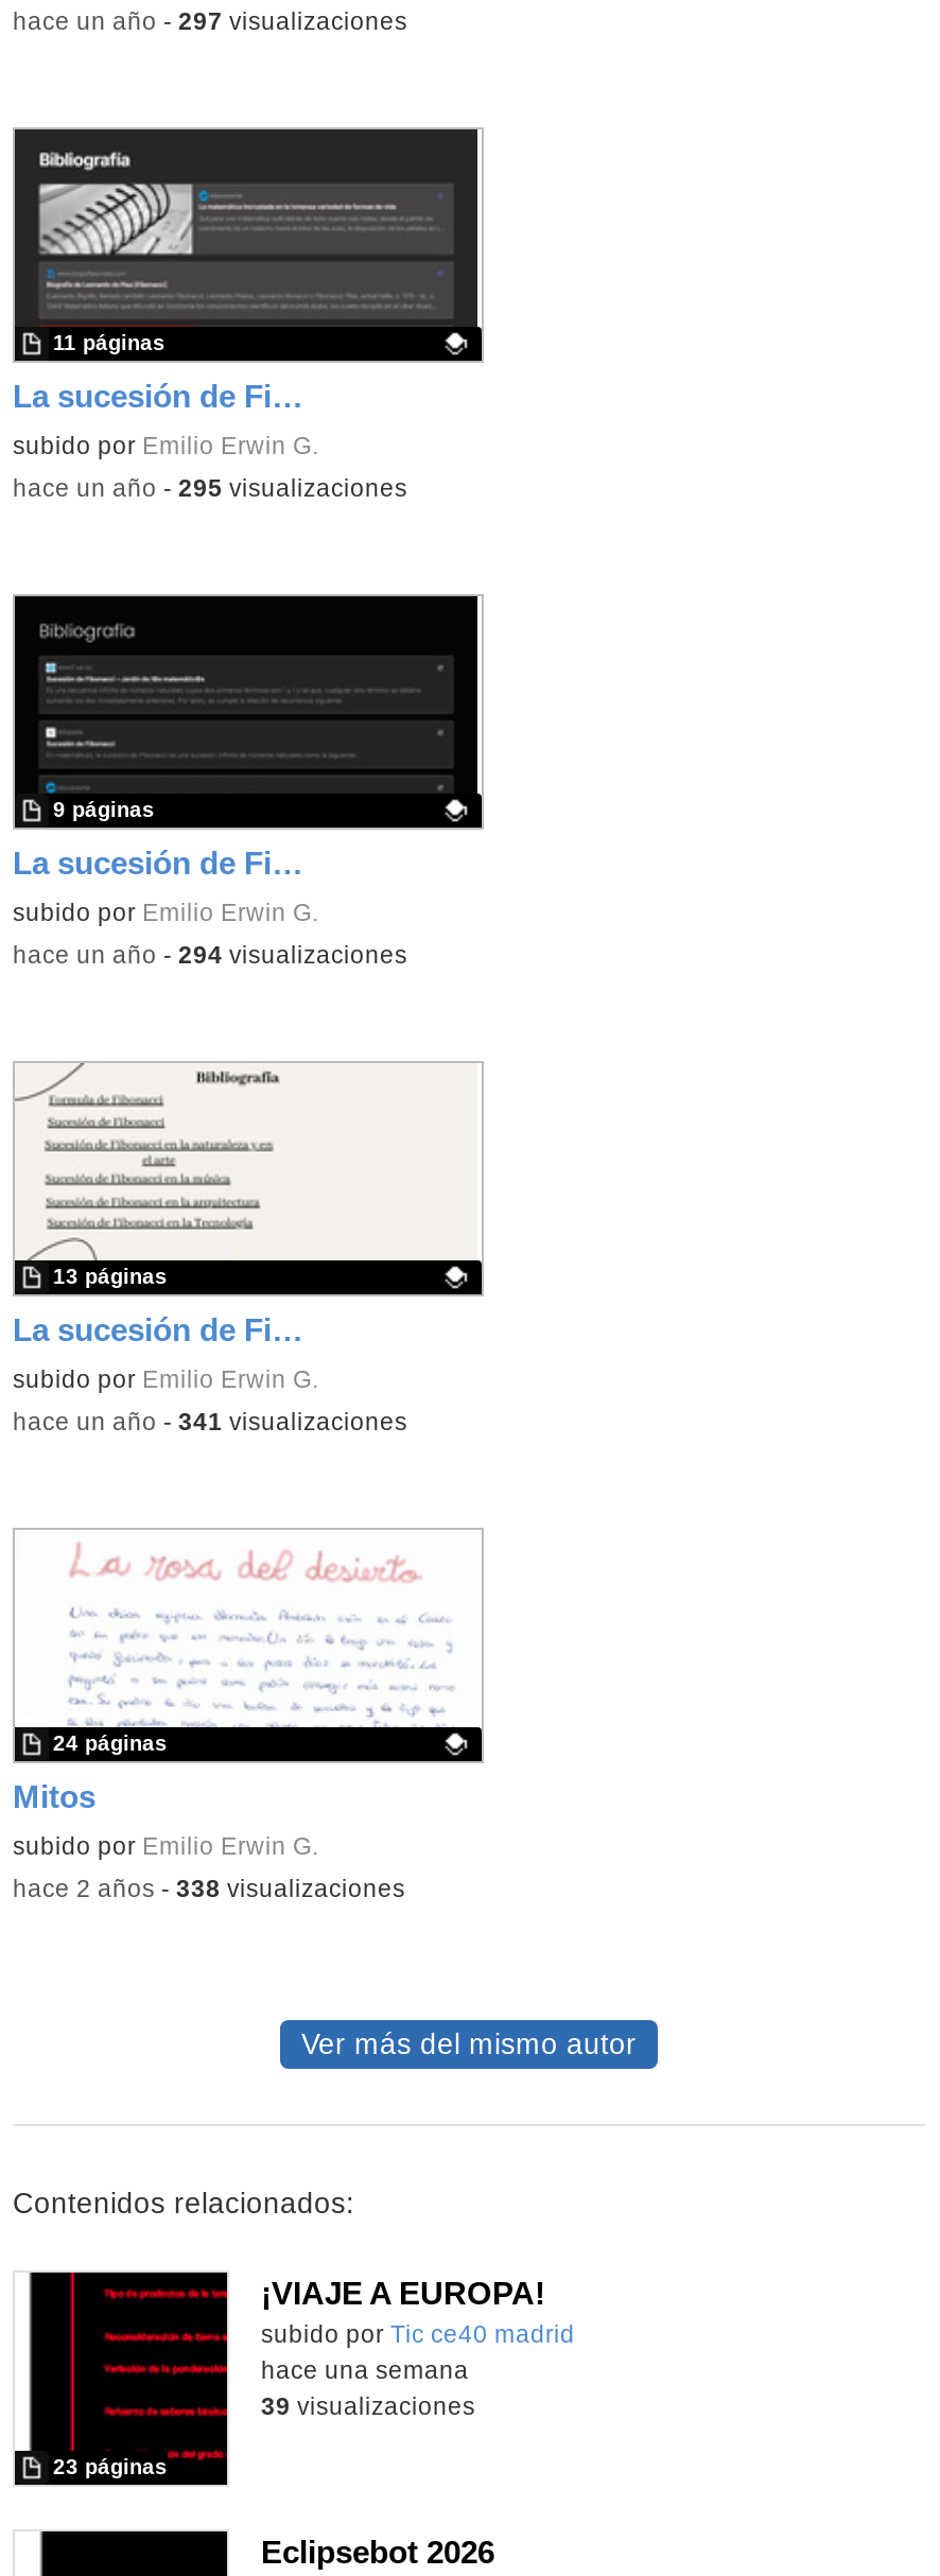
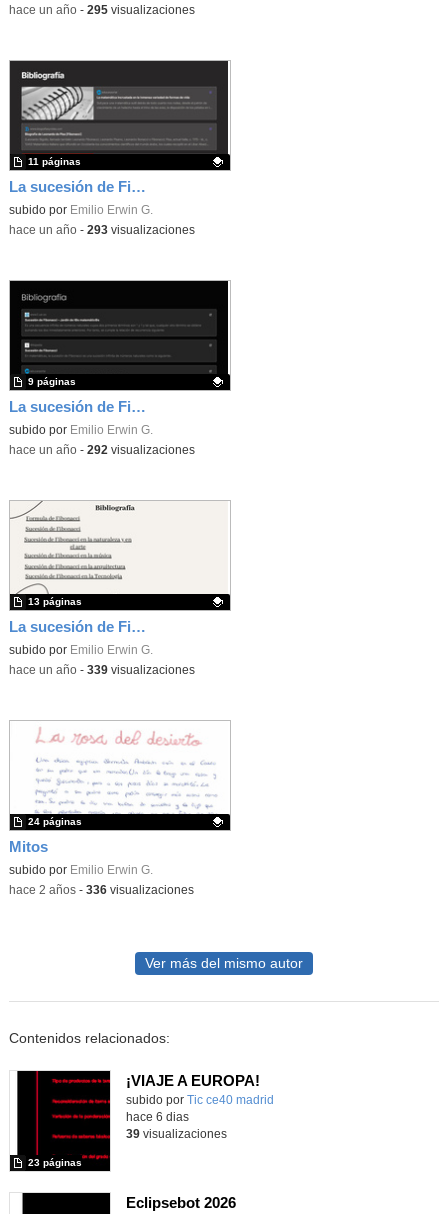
- hace un año - 297 visualizaciones

moved up: hace un año - 295 visualizaciones

+ hace un año - 293 visualizaciones

- hace un año - 294 visualizaciones
+ hace un año - 292 visualizaciones

- hace un año - 341 visualizaciones
+ hace un año - 339 visualizaciones

- hace 2 años - 338 visualizaciones
+ hace 2 años - 336 visualizaciones

- hace una semana
+ hace 6 dias
